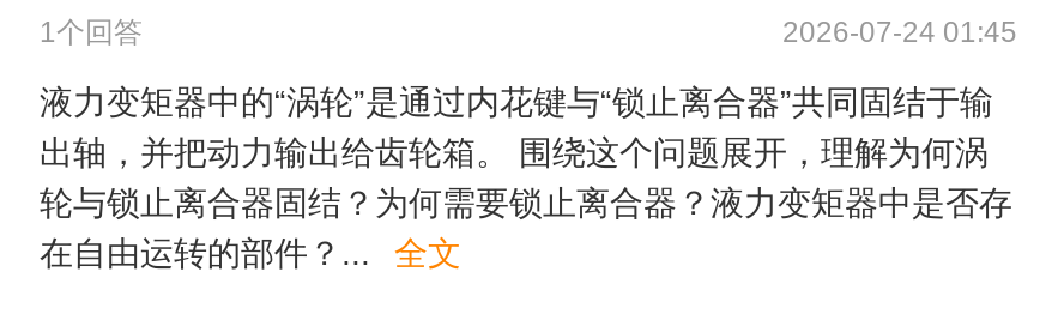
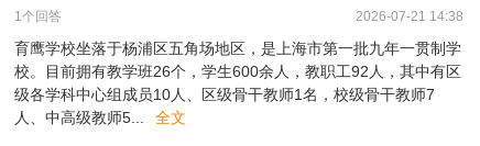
- 2026-07-24 01:45
+ 2026-07-21 14:38

- 液力变矩器中的“涡轮”是通过内花键与“锁止离合器”共同固结于输
- 出轴，并把动力输出给齿轮箱。 围绕这个问题展开，理解为何涡
- 轮与锁止离合器固结？为何需要锁止离合器？液力变矩器中是否存
- 在自由运转的部件？...
+ 育鹰学校坐落于杨浦区五角场地区，是上海市第一批九年一贯制学
+ 校。目前拥有教学班26个，学生600余人，教职工92人，其中有区
+ 级各学科中心组成员10人、区级骨干教师1名，校级骨干教师7
+ 人、中高级教师5...
